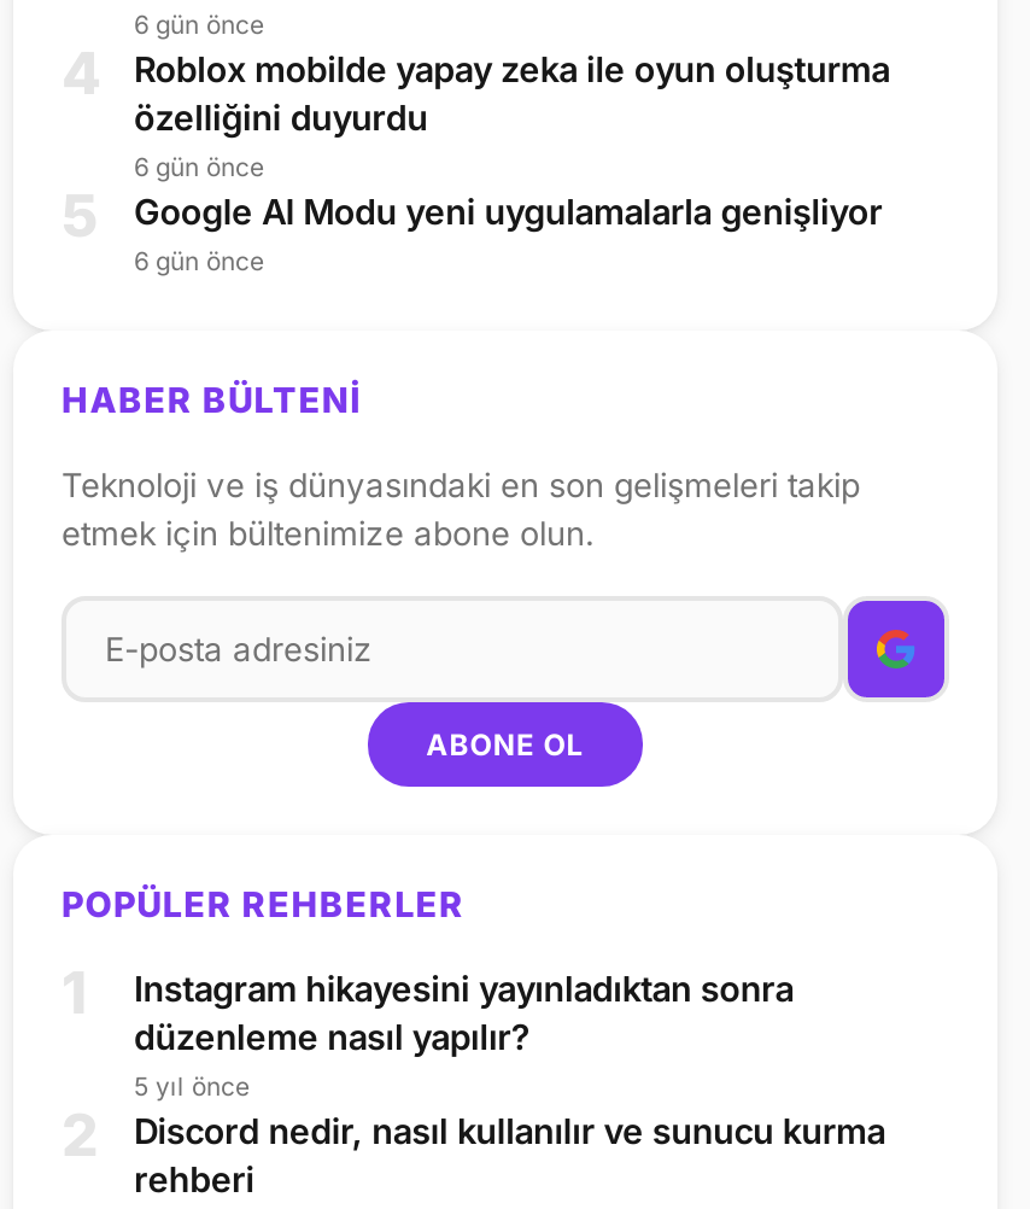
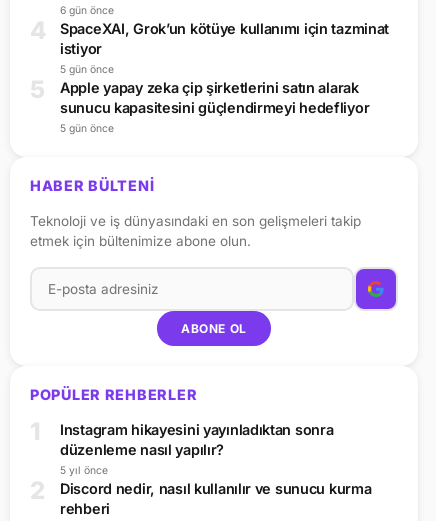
- Roblox mobilde yapay zeka ile oyun oluşturma
- özelliğini duyurdu
- 6 gün önce
+ SpaceXAI, Grok’un kötüye kullanımı için tazminat
+ istiyor
+ 5 gün önce

- Google AI Modu yeni uygulamalarla genişliyor
- 6 gün önce
+ Apple yapay zeka çip şirketlerini satın alarak
+ sunucu kapasitesini güçlendirmeyi hedefliyor
+ 5 gün önce
